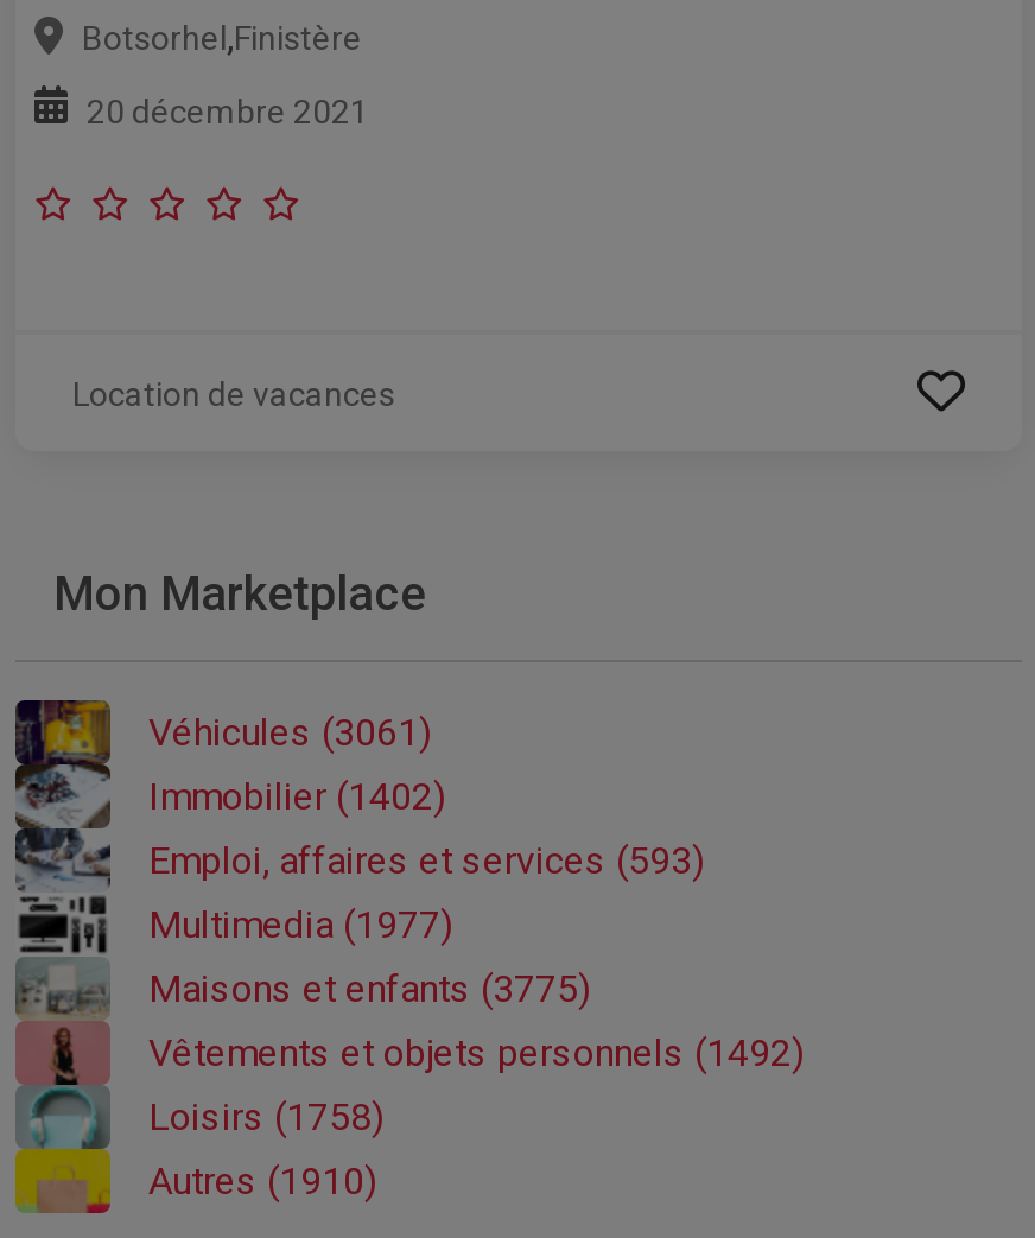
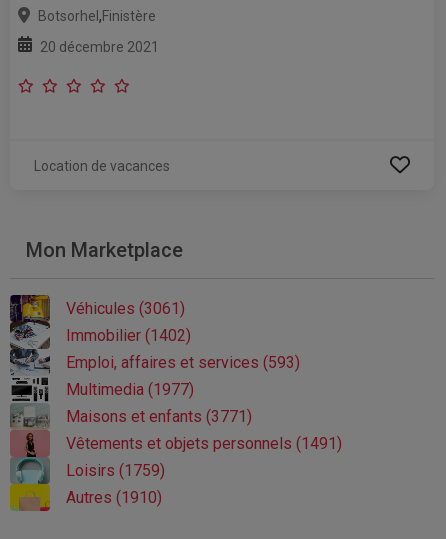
- Maisons et enfants (3775)
+ Maisons et enfants (3771)

- Vêtements et objets personnels (1492)
+ Vêtements et objets personnels (1491)

- Loisirs (1758)
+ Loisirs (1759)
